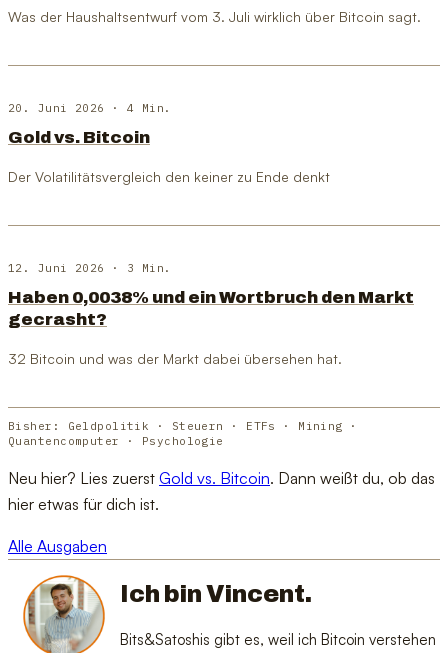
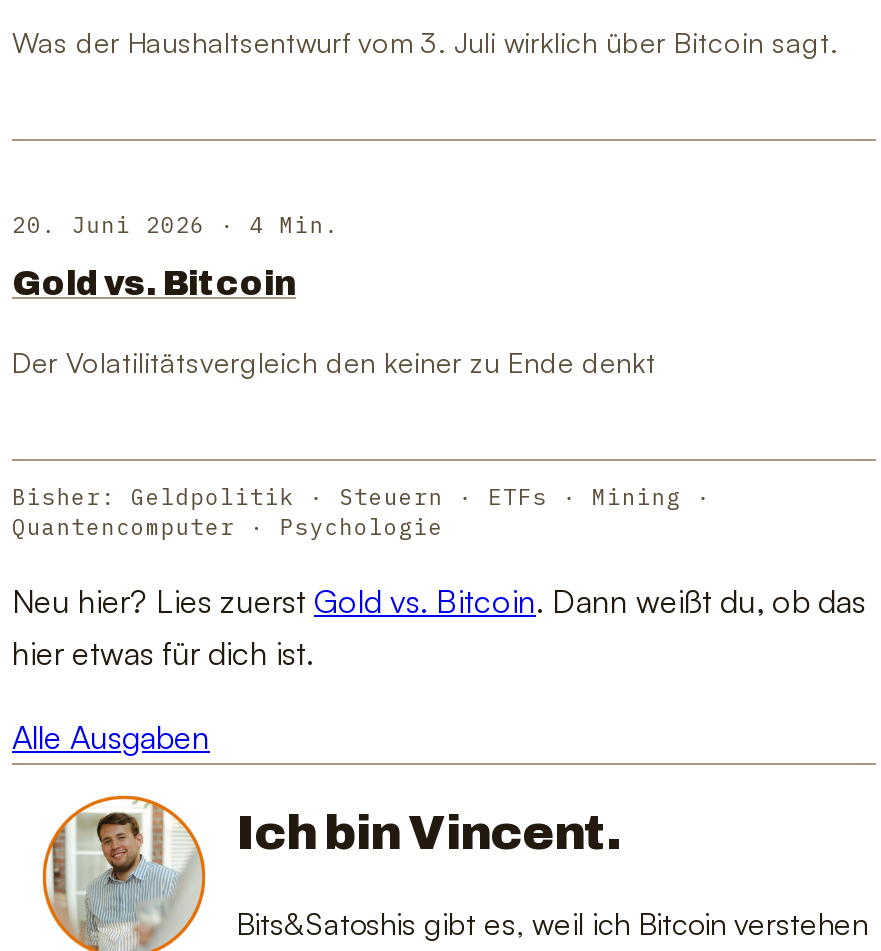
- 12. Juni 2026 · 3 Min.
- Haben 0,0038% und ein Wortbruch den Markt
- gecrasht?
- 32 Bitcoin und was der Markt dabei übersehen hat.
